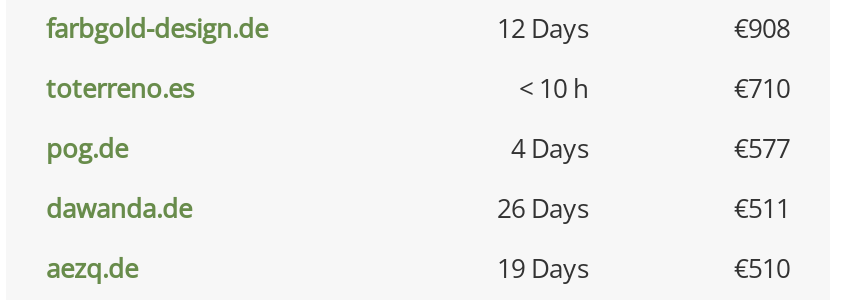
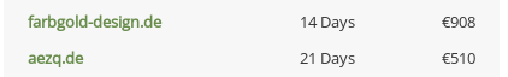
- 12 Days
+ 14 Days

- toterreno.es
- < 10 h
- €710
- pog.de
- 4 Days
- €577
- dawanda.de
- 26 Days
- €511

- 19 Days
+ 21 Days
